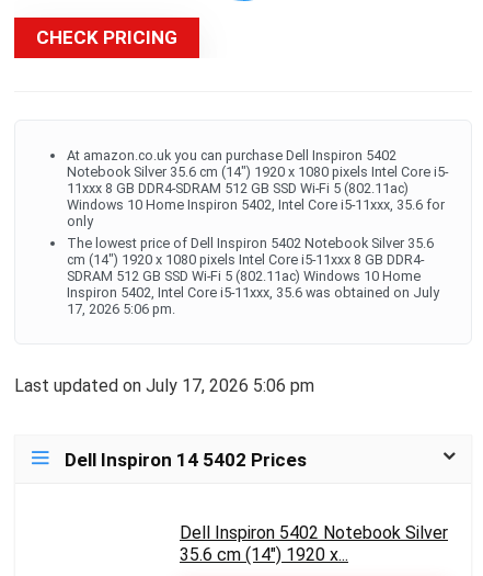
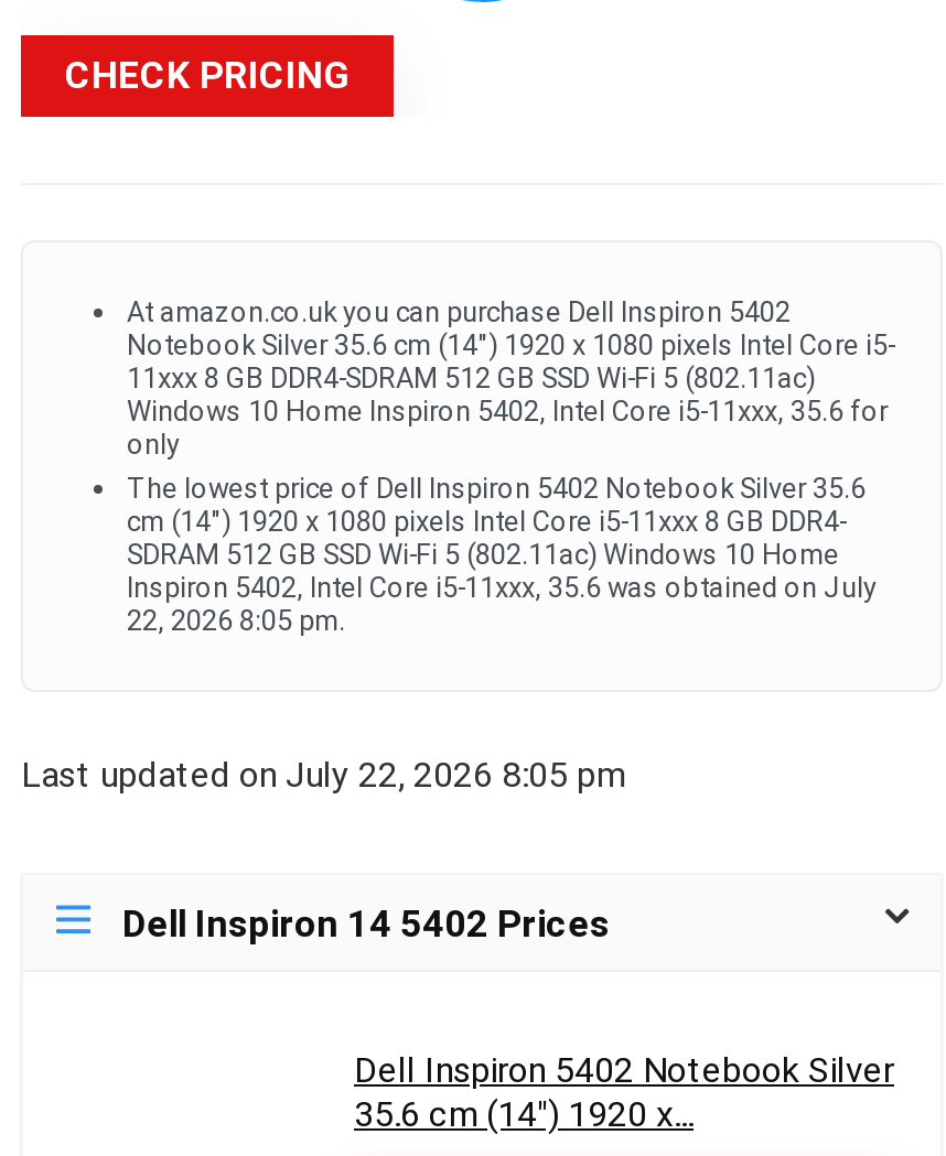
- 17, 2026 5:06 pm.
+ 22, 2026 8:05 pm.

- Last updated on July 17, 2026 5:06 pm
+ Last updated on July 22, 2026 8:05 pm
